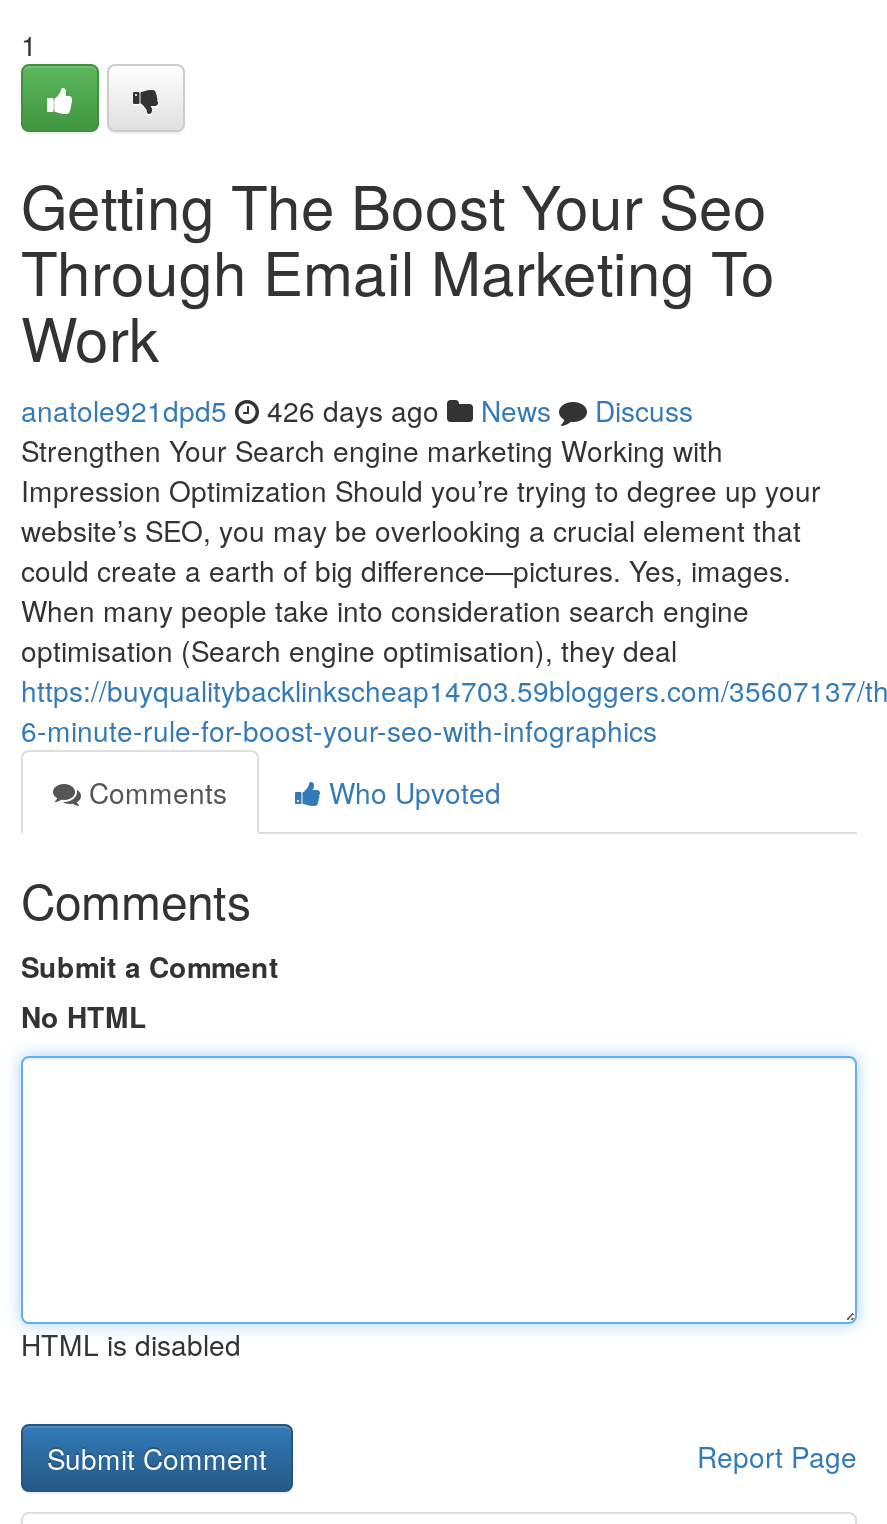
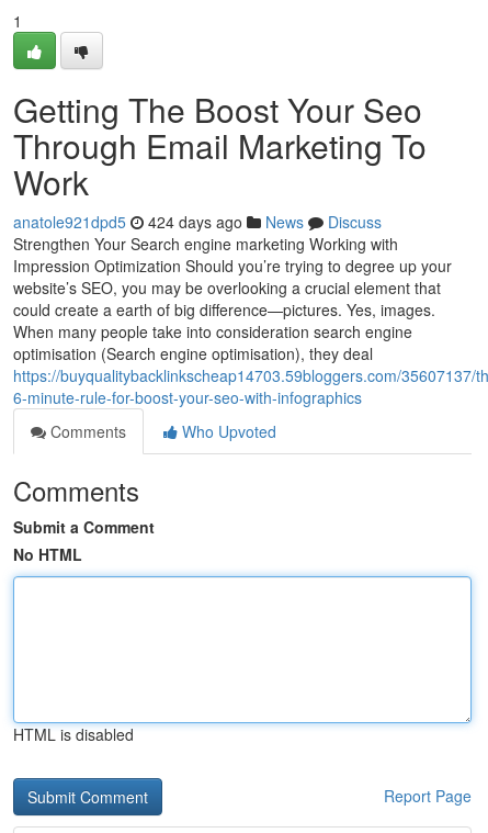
- anatole921dpd5 426 days ago News Discuss
+ anatole921dpd5 424 days ago News Discuss
